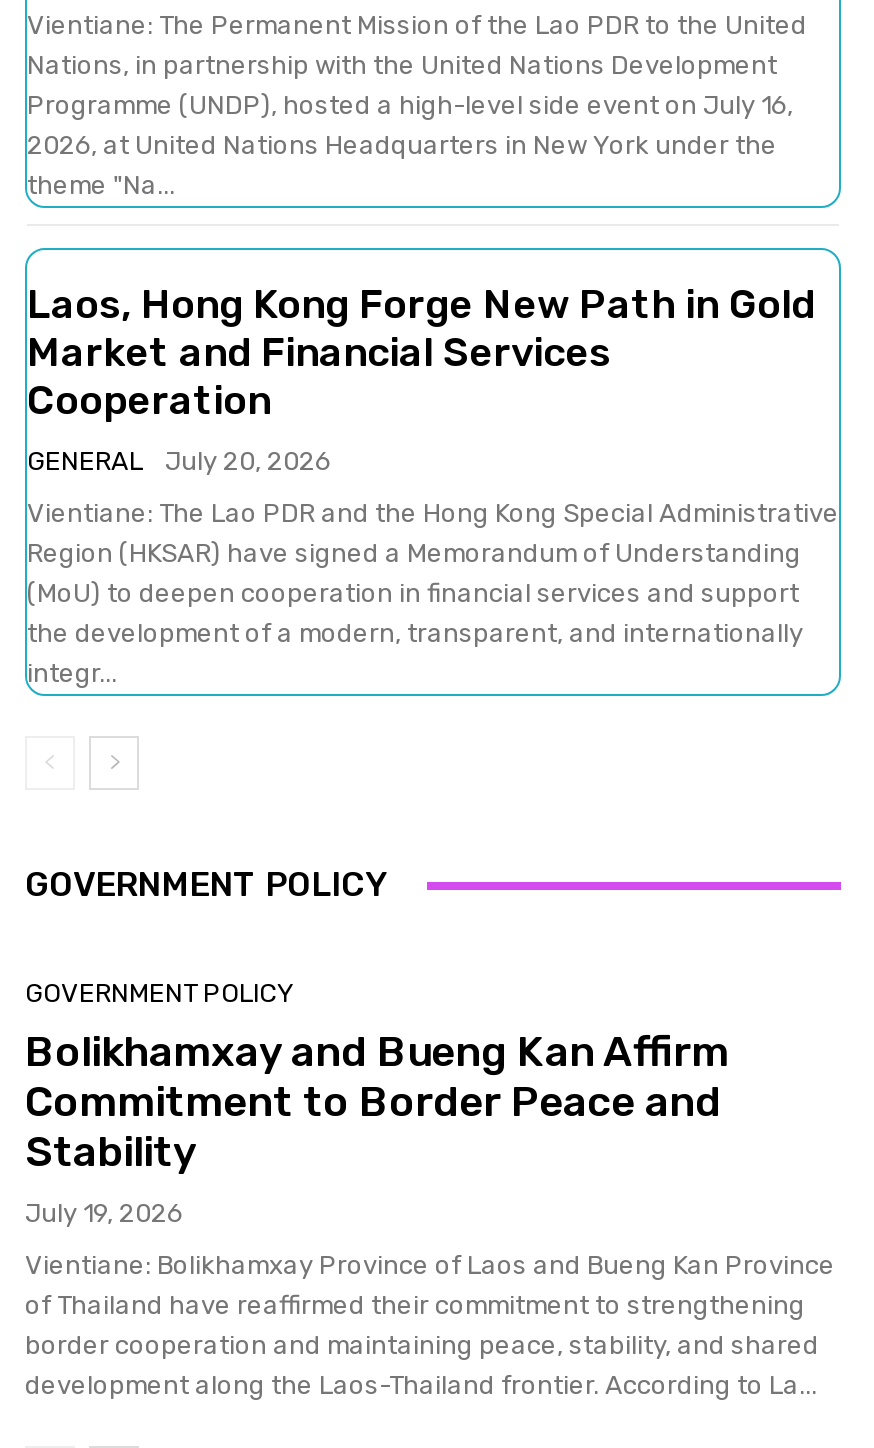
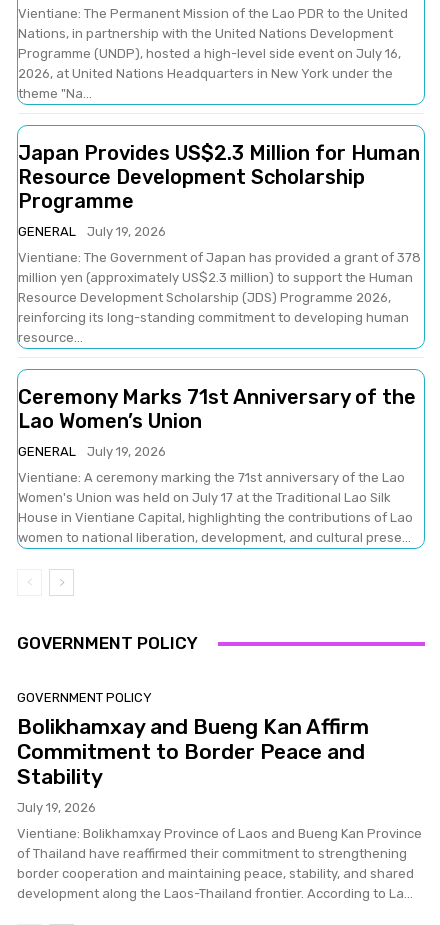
- Laos, Hong Kong Forge New Path in Gold
- Market and Financial Services
- Cooperation
+ Japan Provides US$2.3 Million for Human
+ Resource Development Scholarship
+ Programme

- July 20, 2026
- Vientiane: The Lao PDR and the Hong Kong Special Administrative
- Region (HKSAR) have signed a Memorandum of Understanding
- (MoU) to deepen cooperation in financial services and support
- the development of a modern, transparent, and internationally
- integr...
+ July 19, 2026
+ Vientiane: The Government of Japan has provided a grant of 378
+ million yen (approximately US$2.3 million) to support the Human
+ Resource Development Scholarship (JDS) Programme 2026,
+ reinforcing its long-standing commitment to developing human
+ resource...
+ Ceremony Marks 71st Anniversary of the
+ Lao Women’s Union
+ GENERAL
+ July 19, 2026
+ Vientiane: A ceremony marking the 71st anniversary of the Lao
+ Women's Union was held on July 17 at the Traditional Lao Silk
+ House in Vientiane Capital, highlighting the contributions of Lao
+ women to national liberation, development, and cultural prese...
